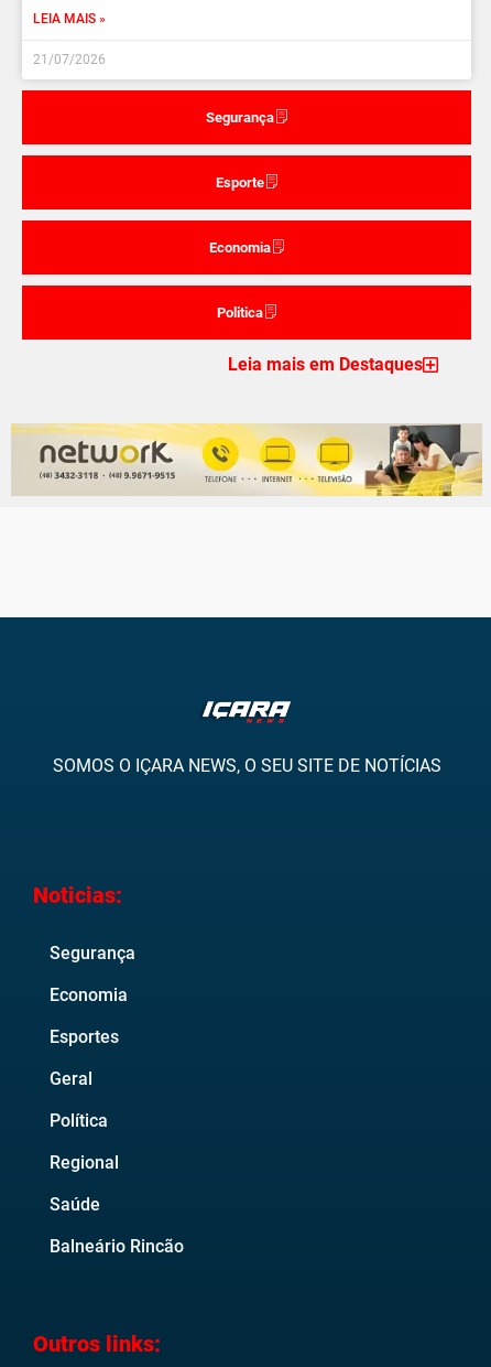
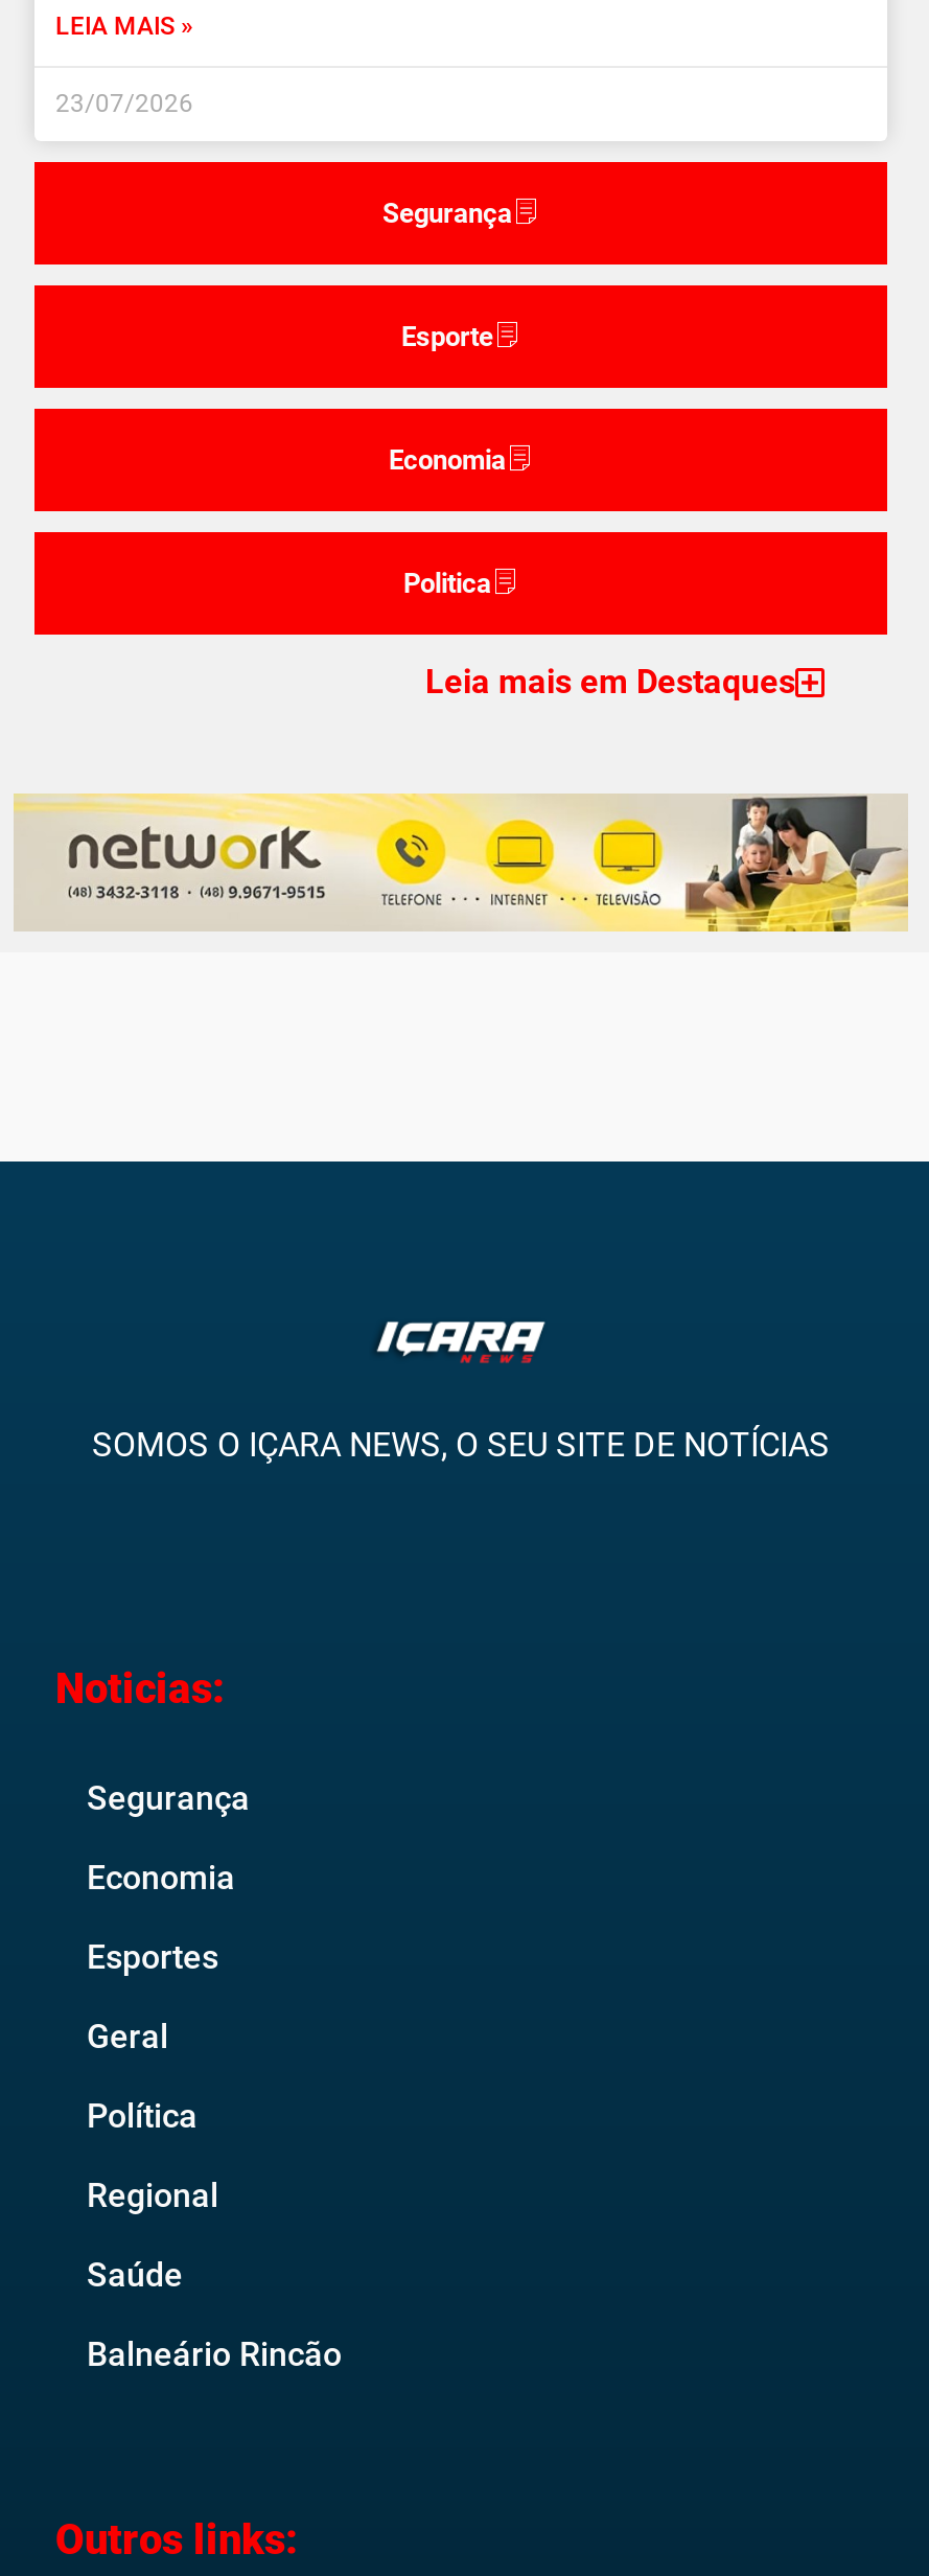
- 21/07/2026
+ 23/07/2026
